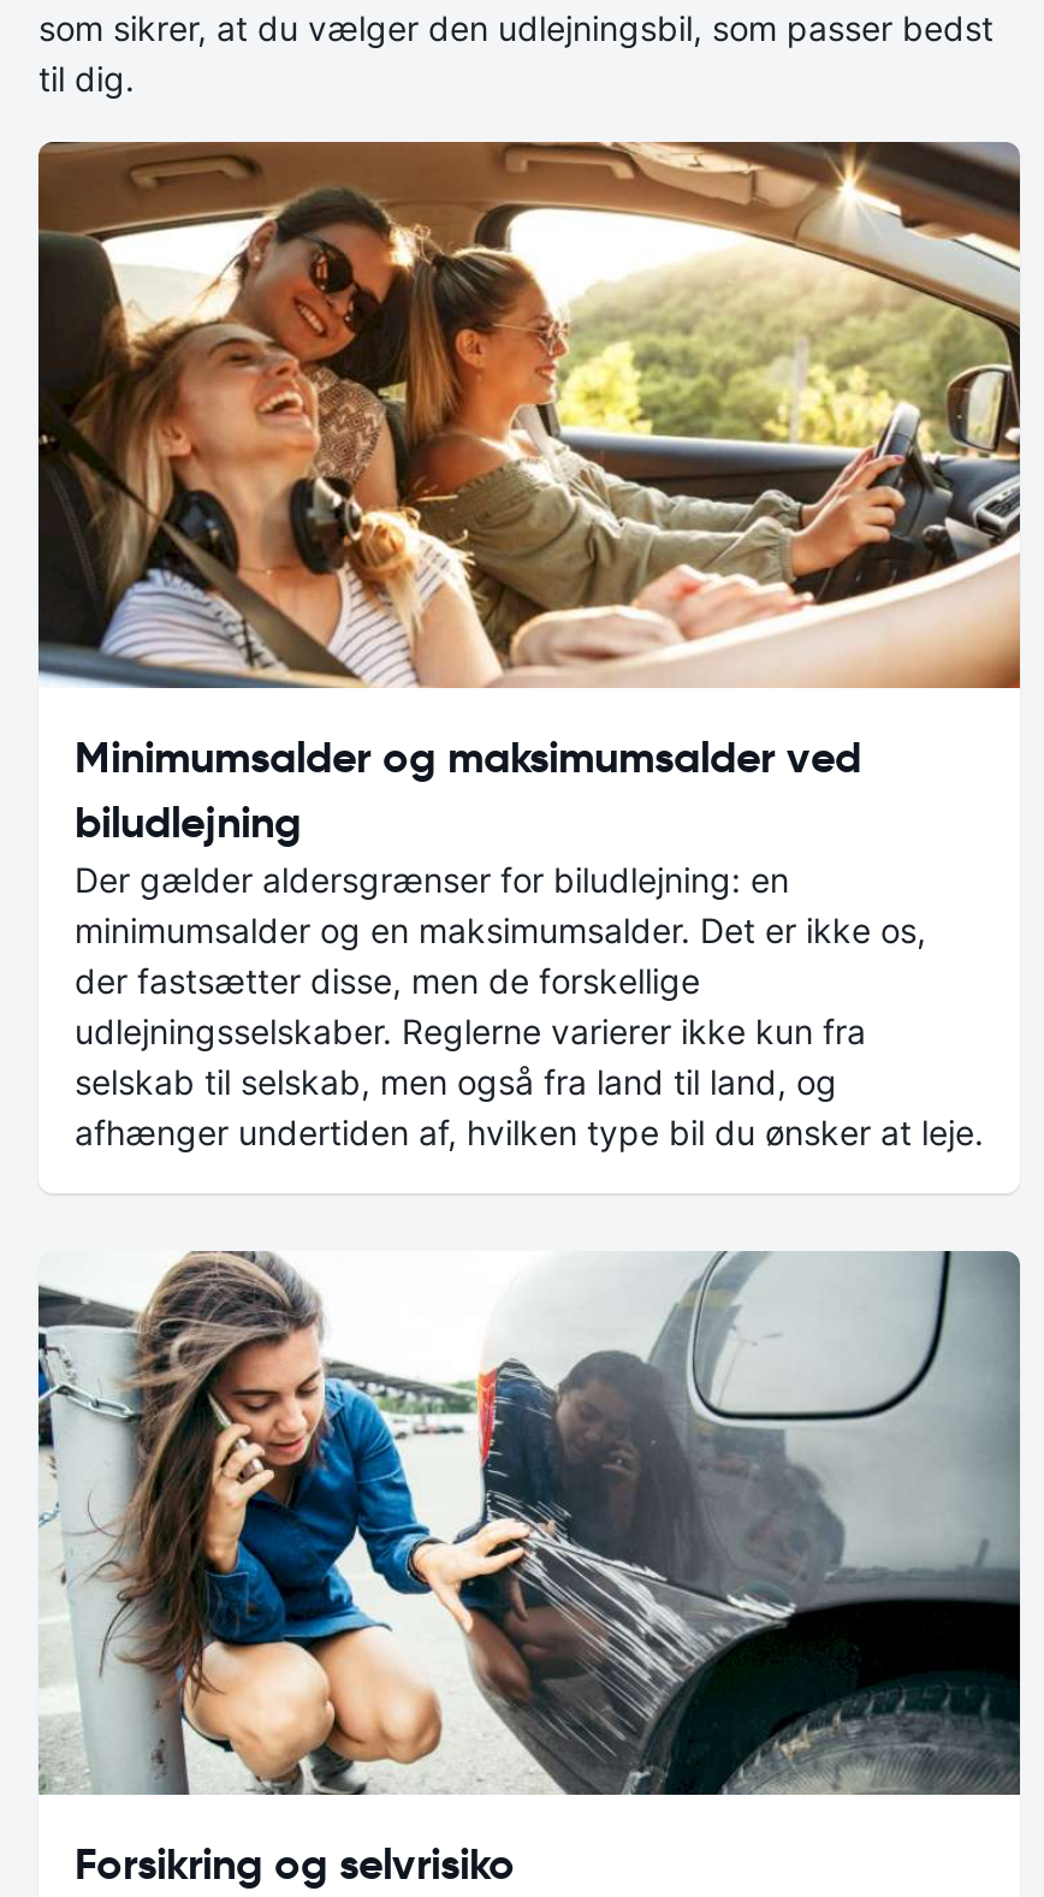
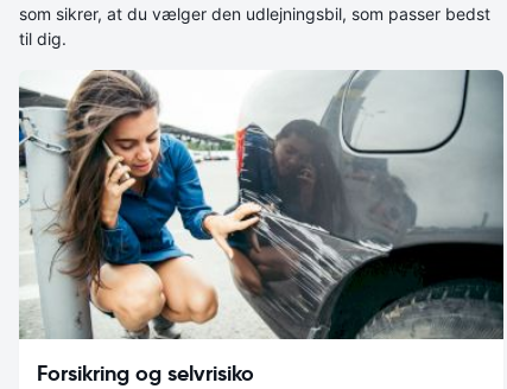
- [image]
- Minimumsalder og maksimumsalder ved
- biludlejning
- Der gælder aldersgrænser for biludlejning: en
- minimumsalder og en maksimumsalder. Det er ikke os,
- der fastsætter disse, men de forskellige
- udlejningsselskaber. Reglerne varierer ikke kun fra
- selskab til selskab, men også fra land til land, og
- afhænger undertiden af, hvilken type bil du ønsker at leje.
